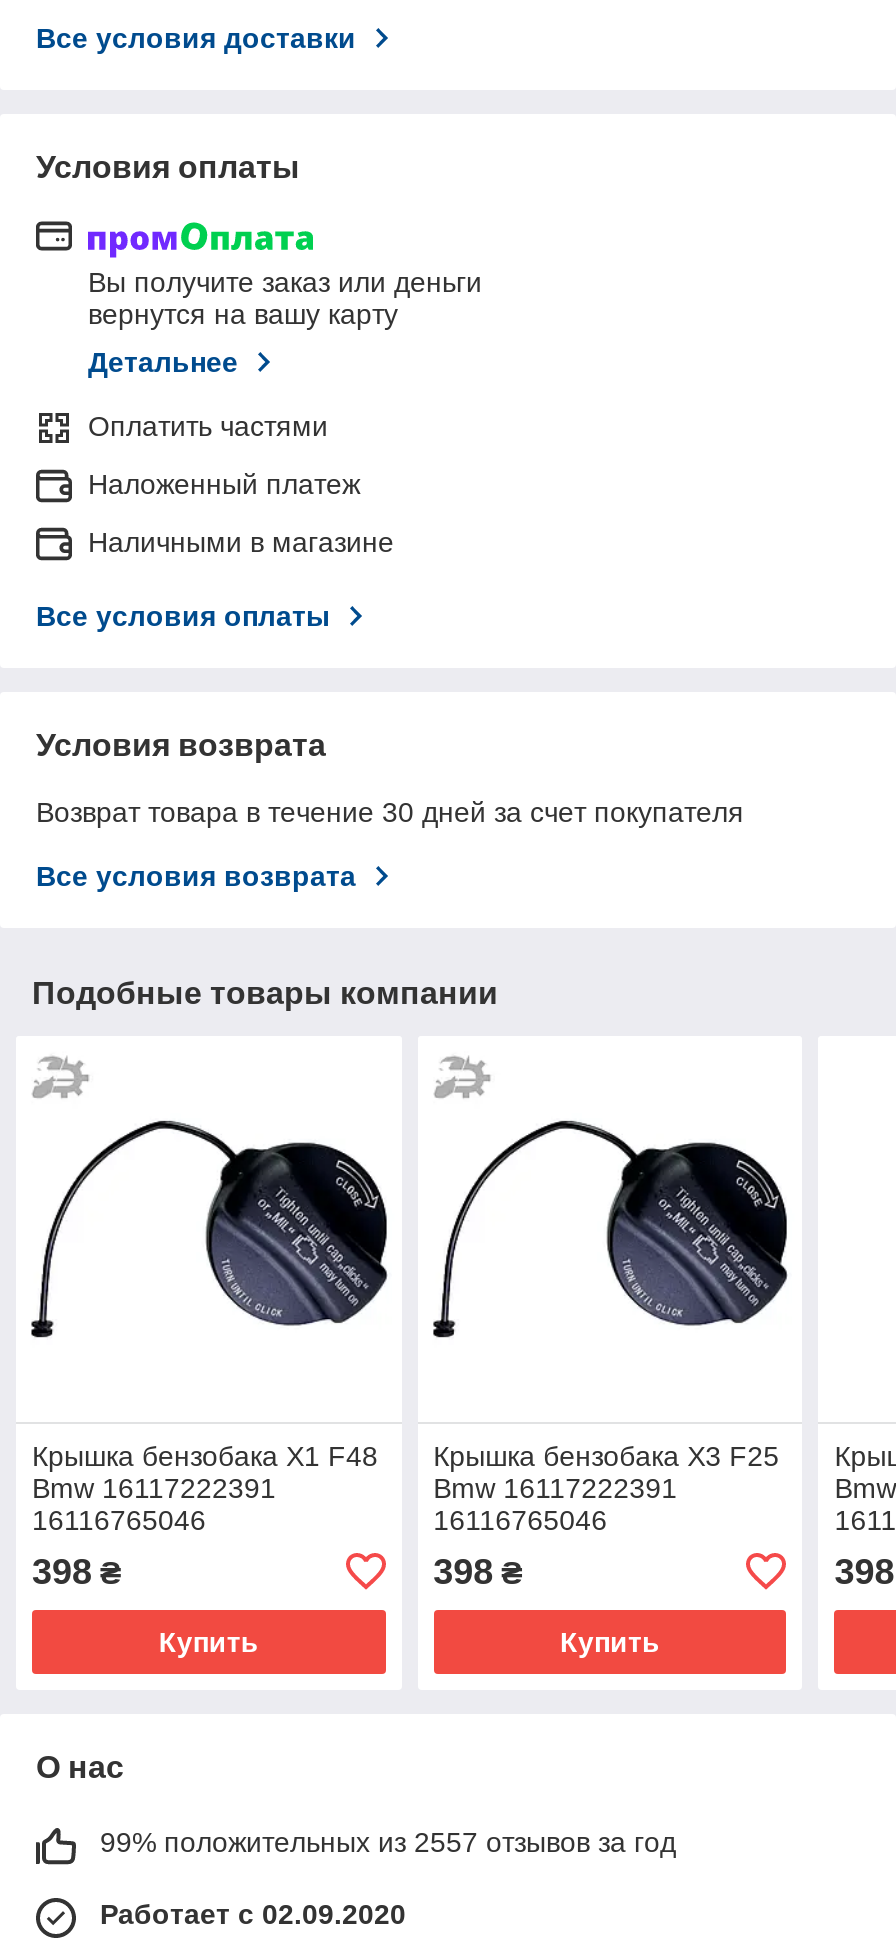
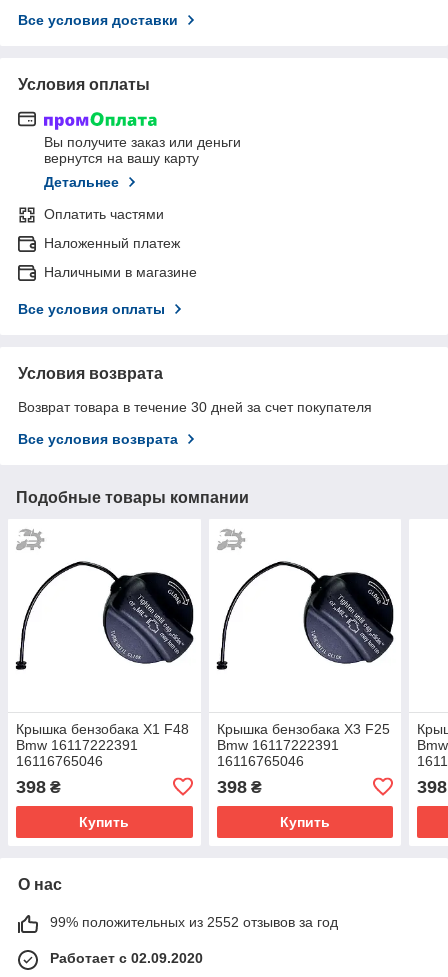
- 99% положительных из 2557 отзывов за год
+ 99% положительных из 2552 отзывов за год
